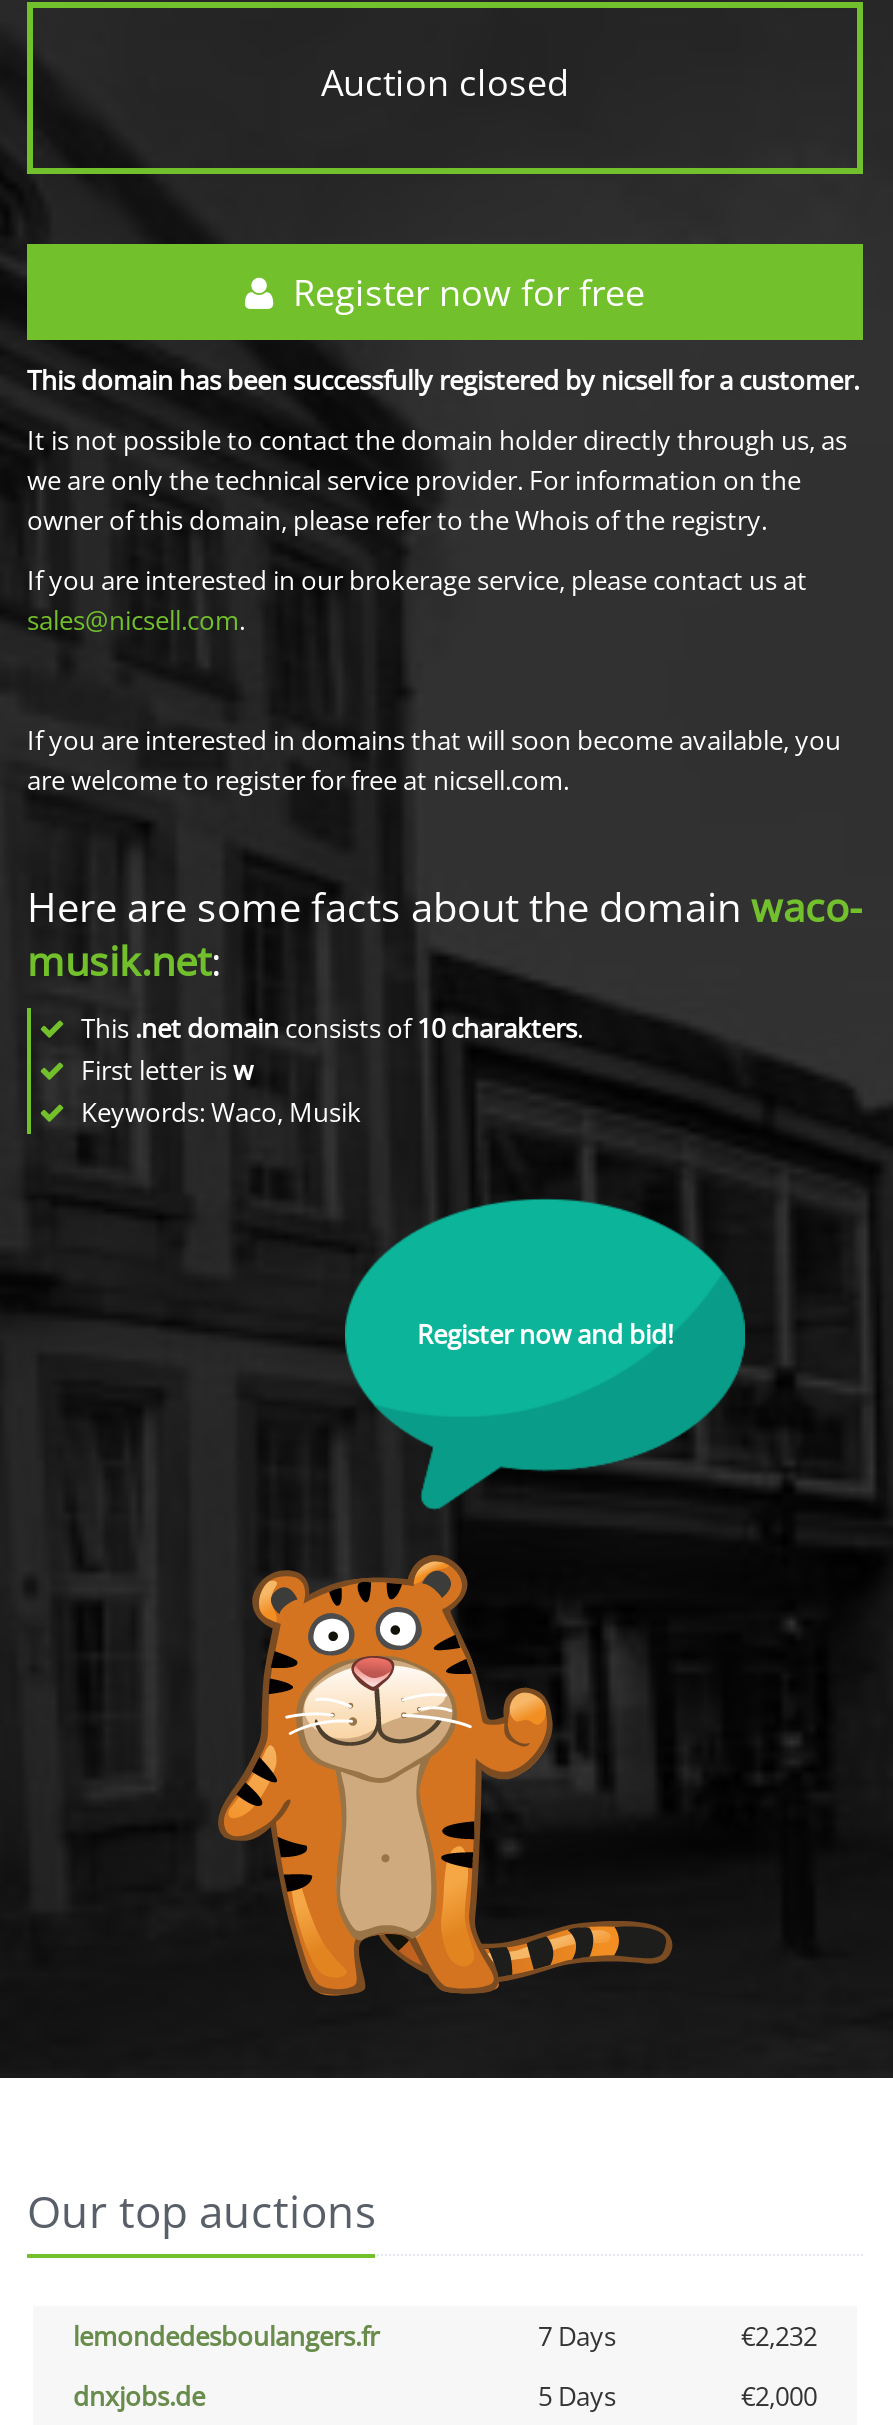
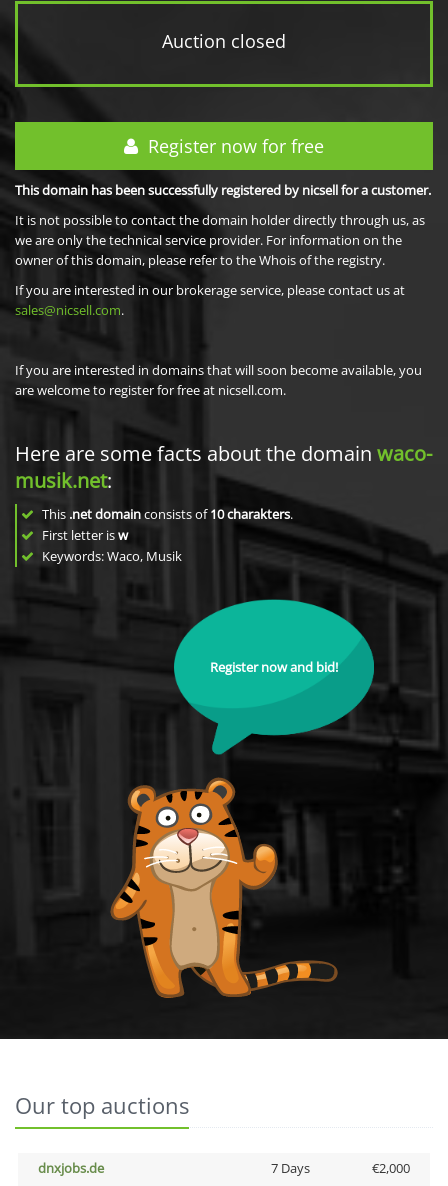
- lemondedesboulangers.fr
- 7 Days
- €2,232

- 5 Days
+ 7 Days
